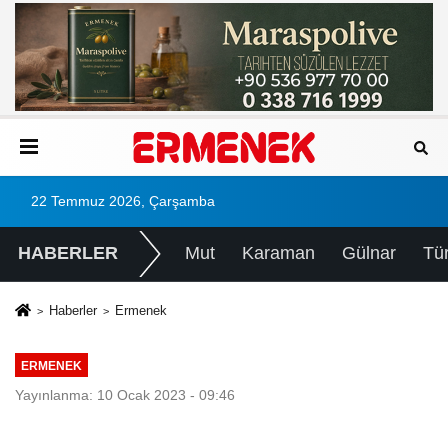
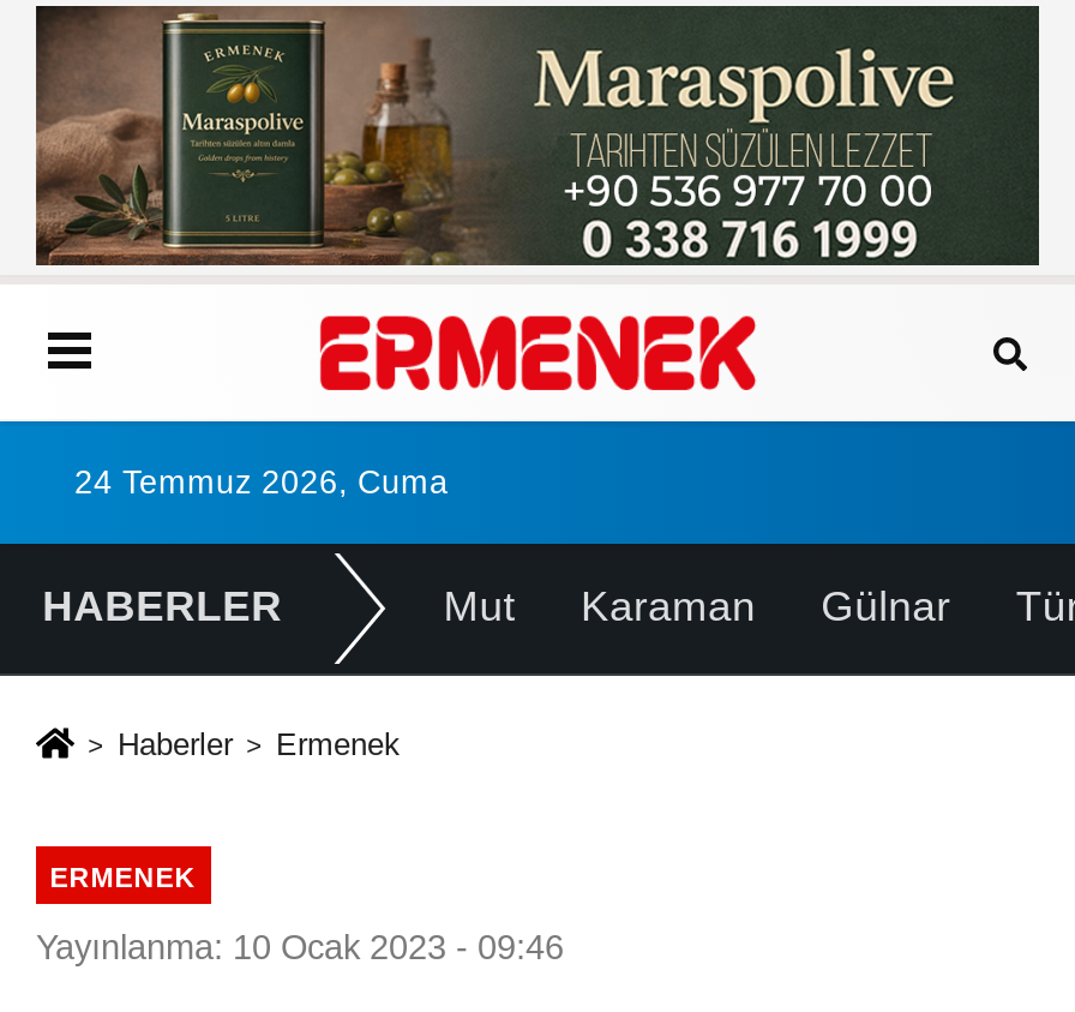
- 22 Temmuz 2026, Çarşamba
+ 24 Temmuz 2026, Cuma
